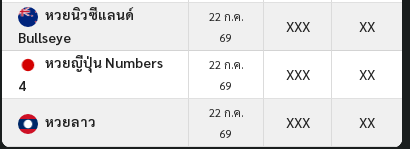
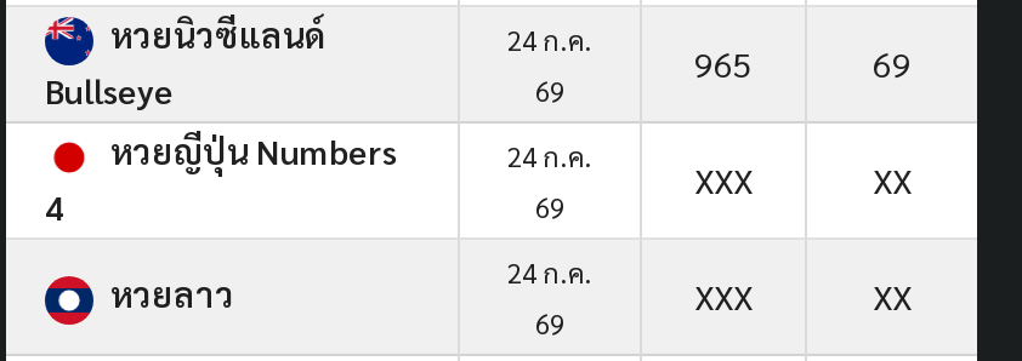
- 22 ก.ค.
+ 24 ก.ค.

- XXX
- XX
+ 965
+ 69

- 22 ก.ค.
+ 24 ก.ค.

- 22 ก.ค.
+ 24 ก.ค.
